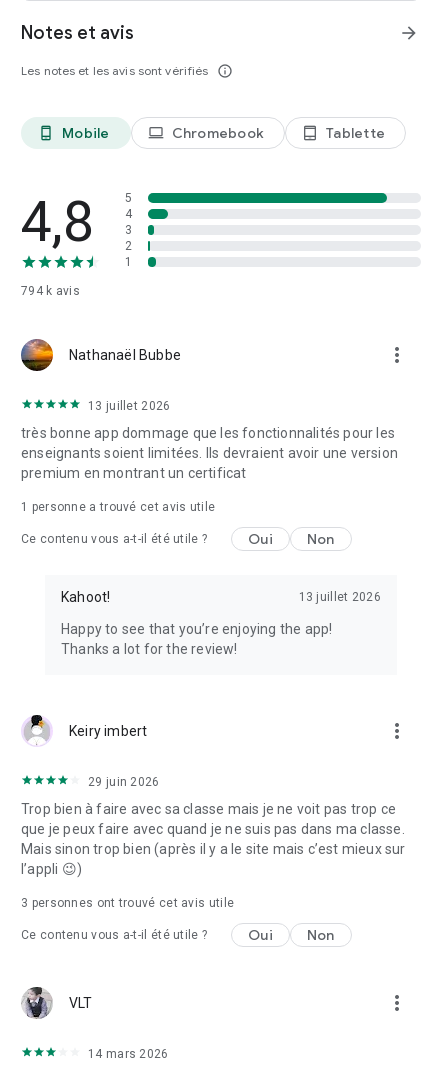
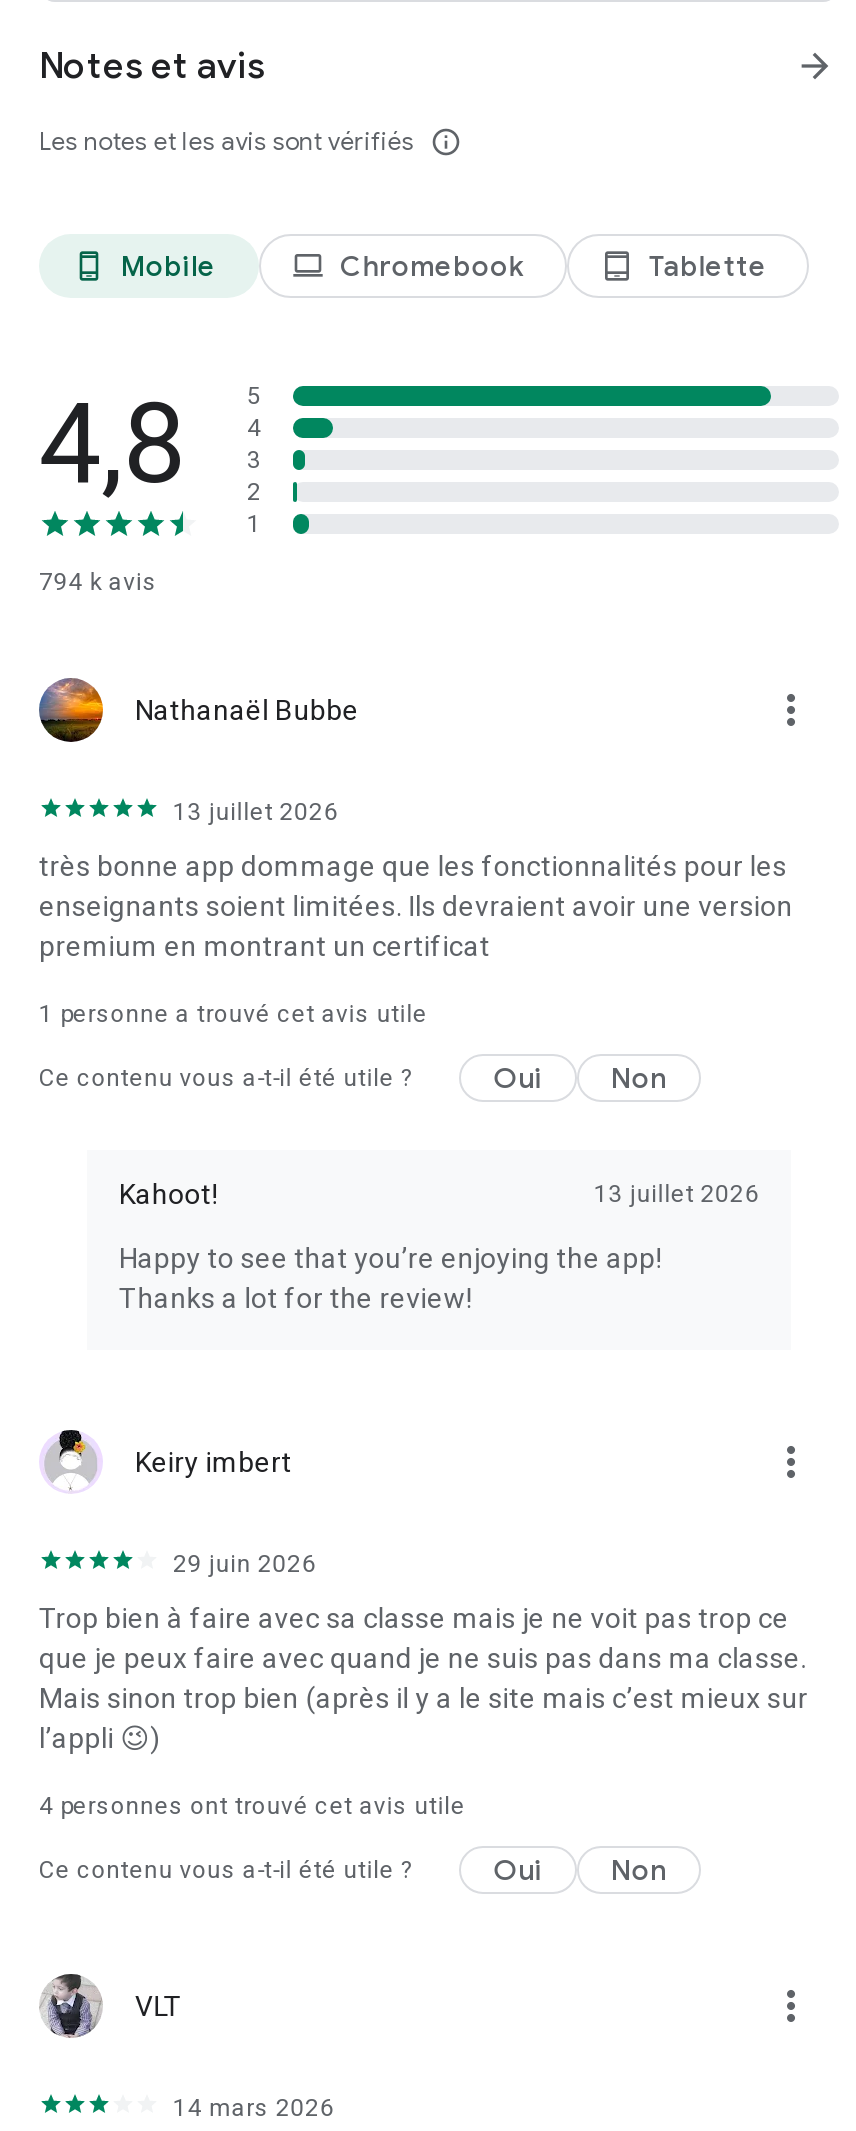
- 3 personnes ont trouvé cet avis utile
+ 4 personnes ont trouvé cet avis utile
